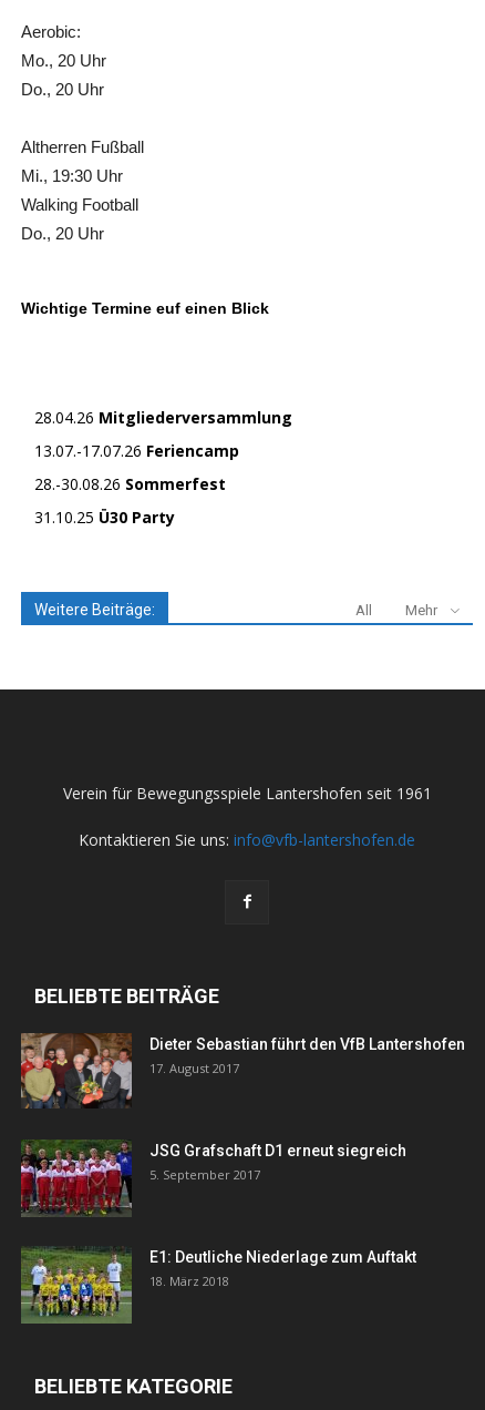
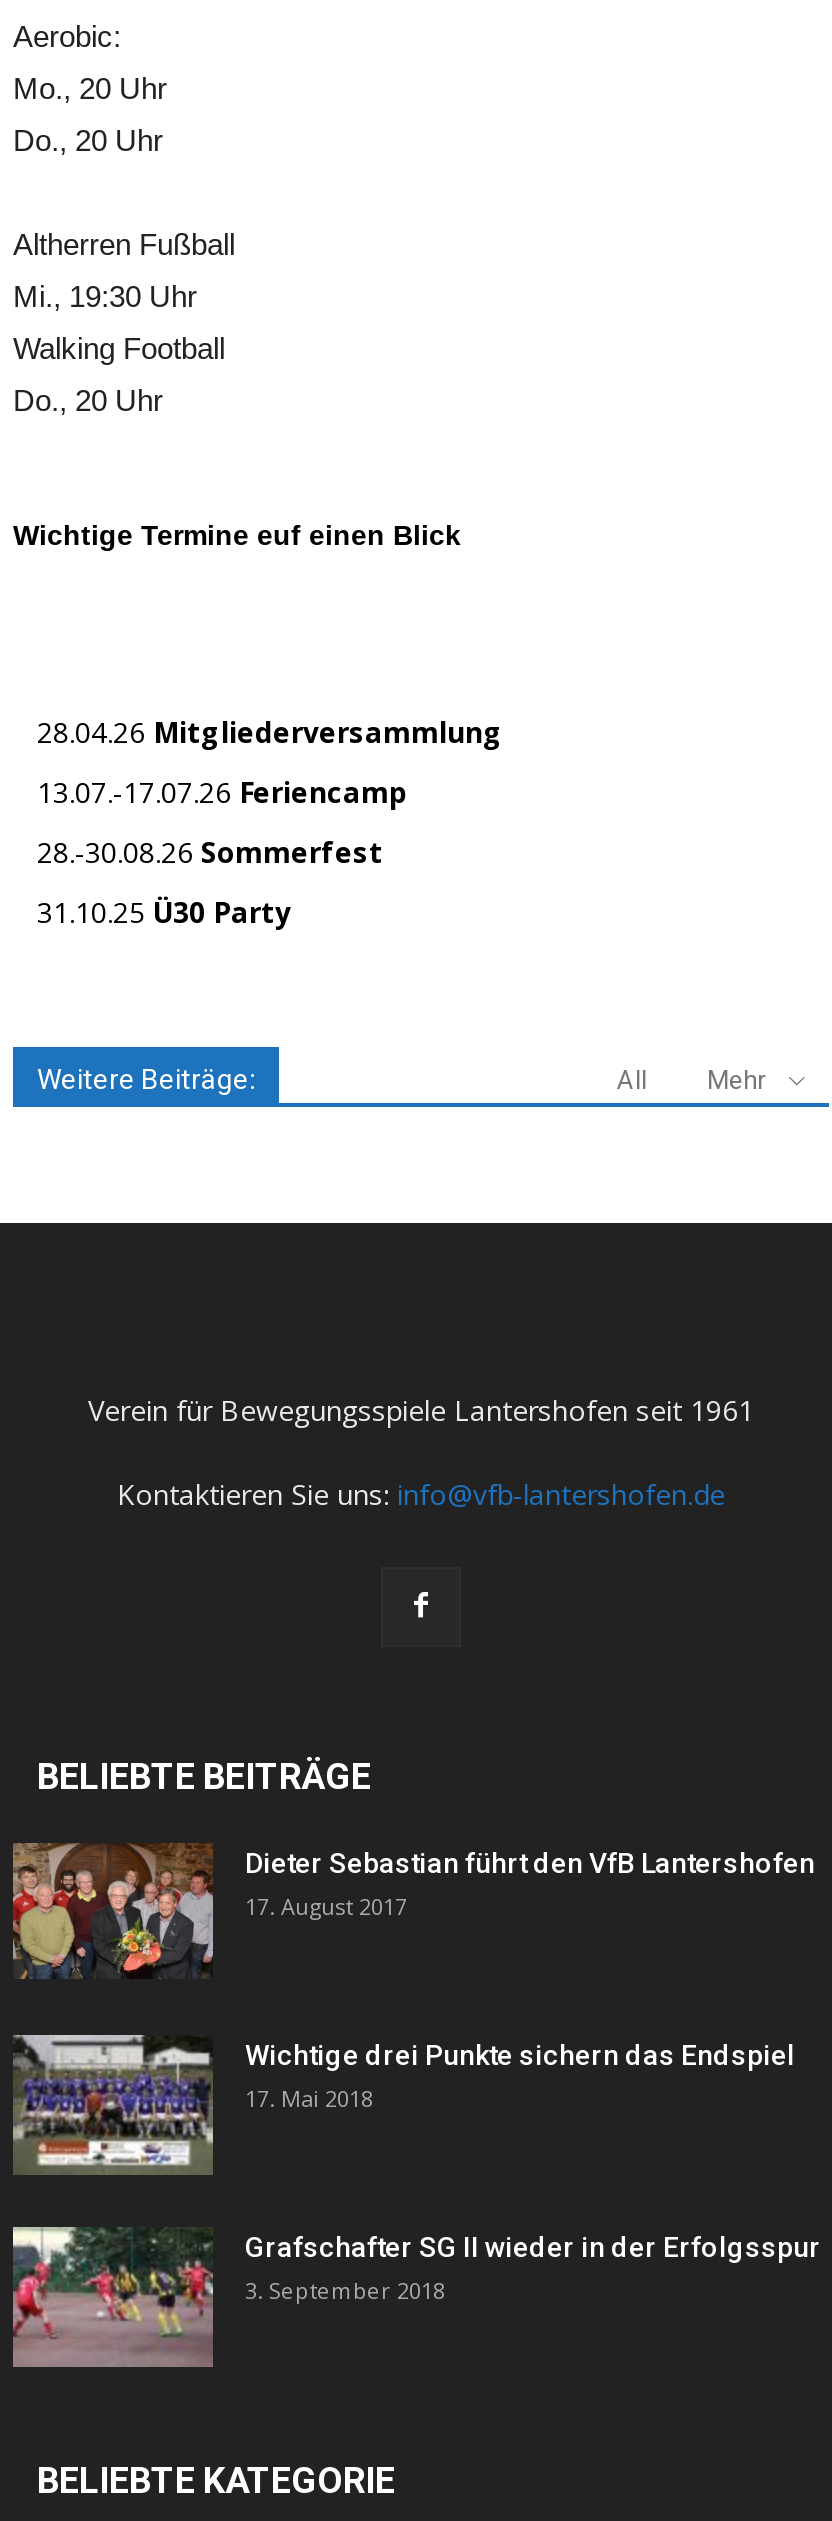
- [image]
- JSG Grafschaft D1 erneut siegreich
- 5. September 2017
+ [image]
+ Wichtige drei Punkte sichern das Endspiel
+ 17. Mai 2018

- [image]
- E1: Deutliche Niederlage zum Auftakt
- 18. März 2018
+ [image]
+ Grafschafter SG II wieder in der Erfolgsspur
+ 3. September 2018
